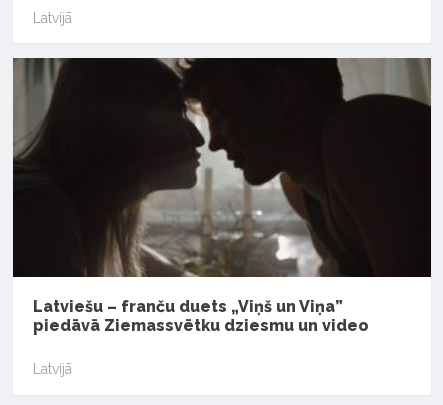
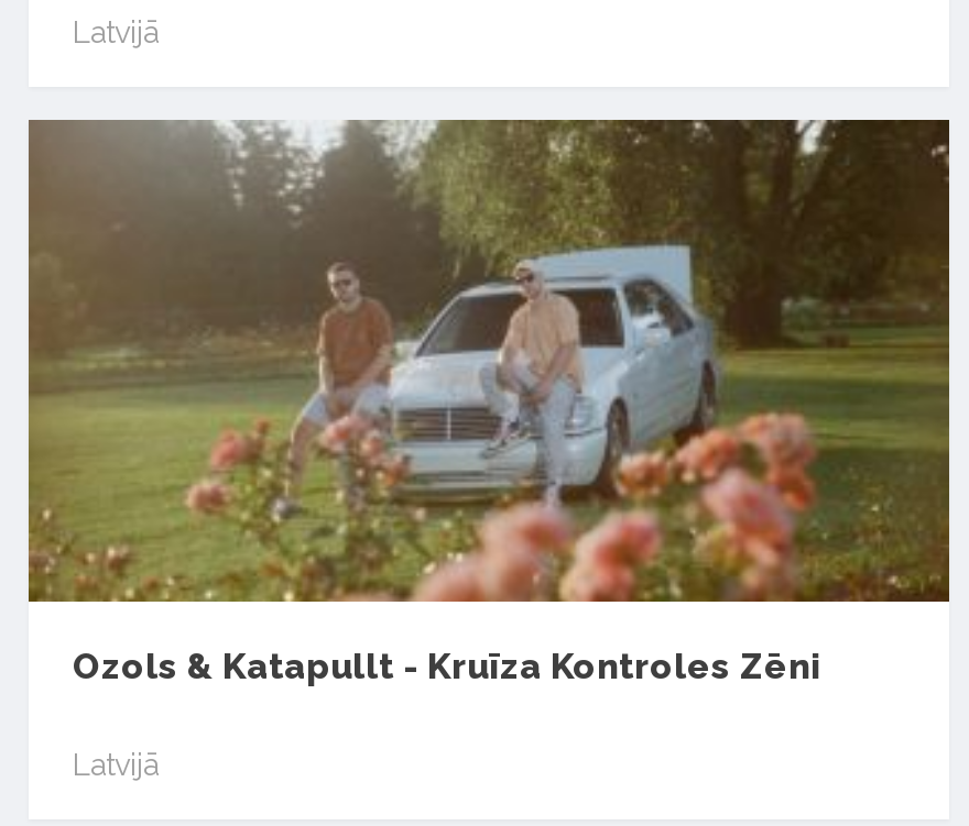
- [image]
- Latviešu – franču duets „Viņš un Viņa”
- piedāvā Ziemassvētku dziesmu un video
+ [image]
+ Ozols & Katapullt - Kruīza Kontroles Zēni
